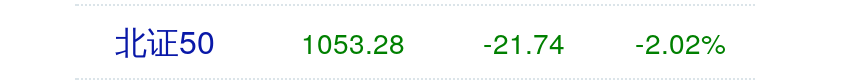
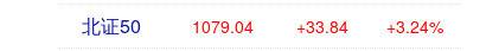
- 1053.28
+ 1079.04

- -21.74
+ +33.84

- -2.02%
+ +3.24%
